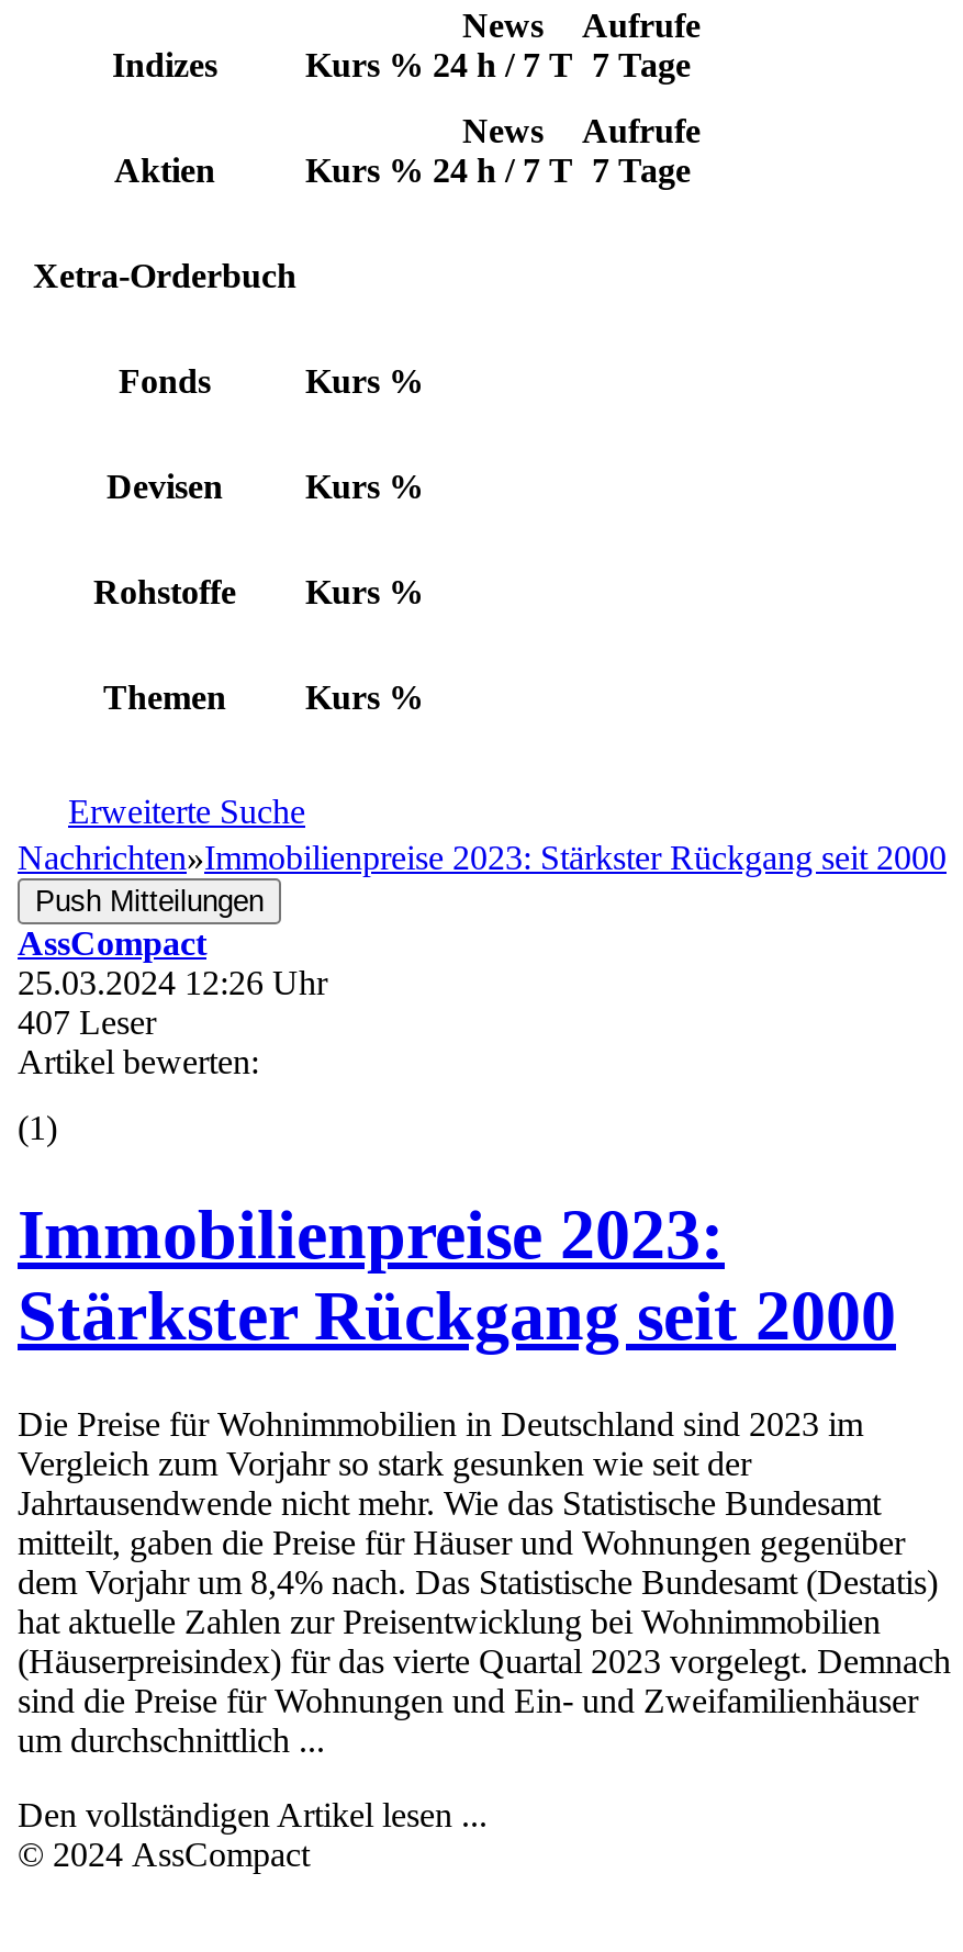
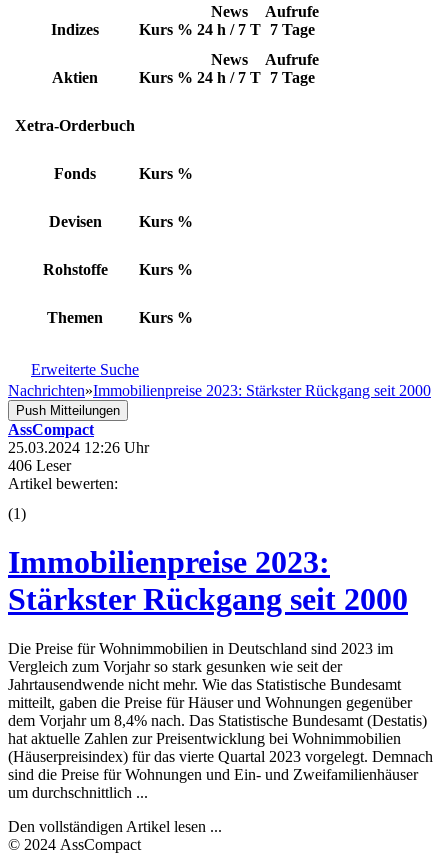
- 407 Leser
+ 406 Leser
